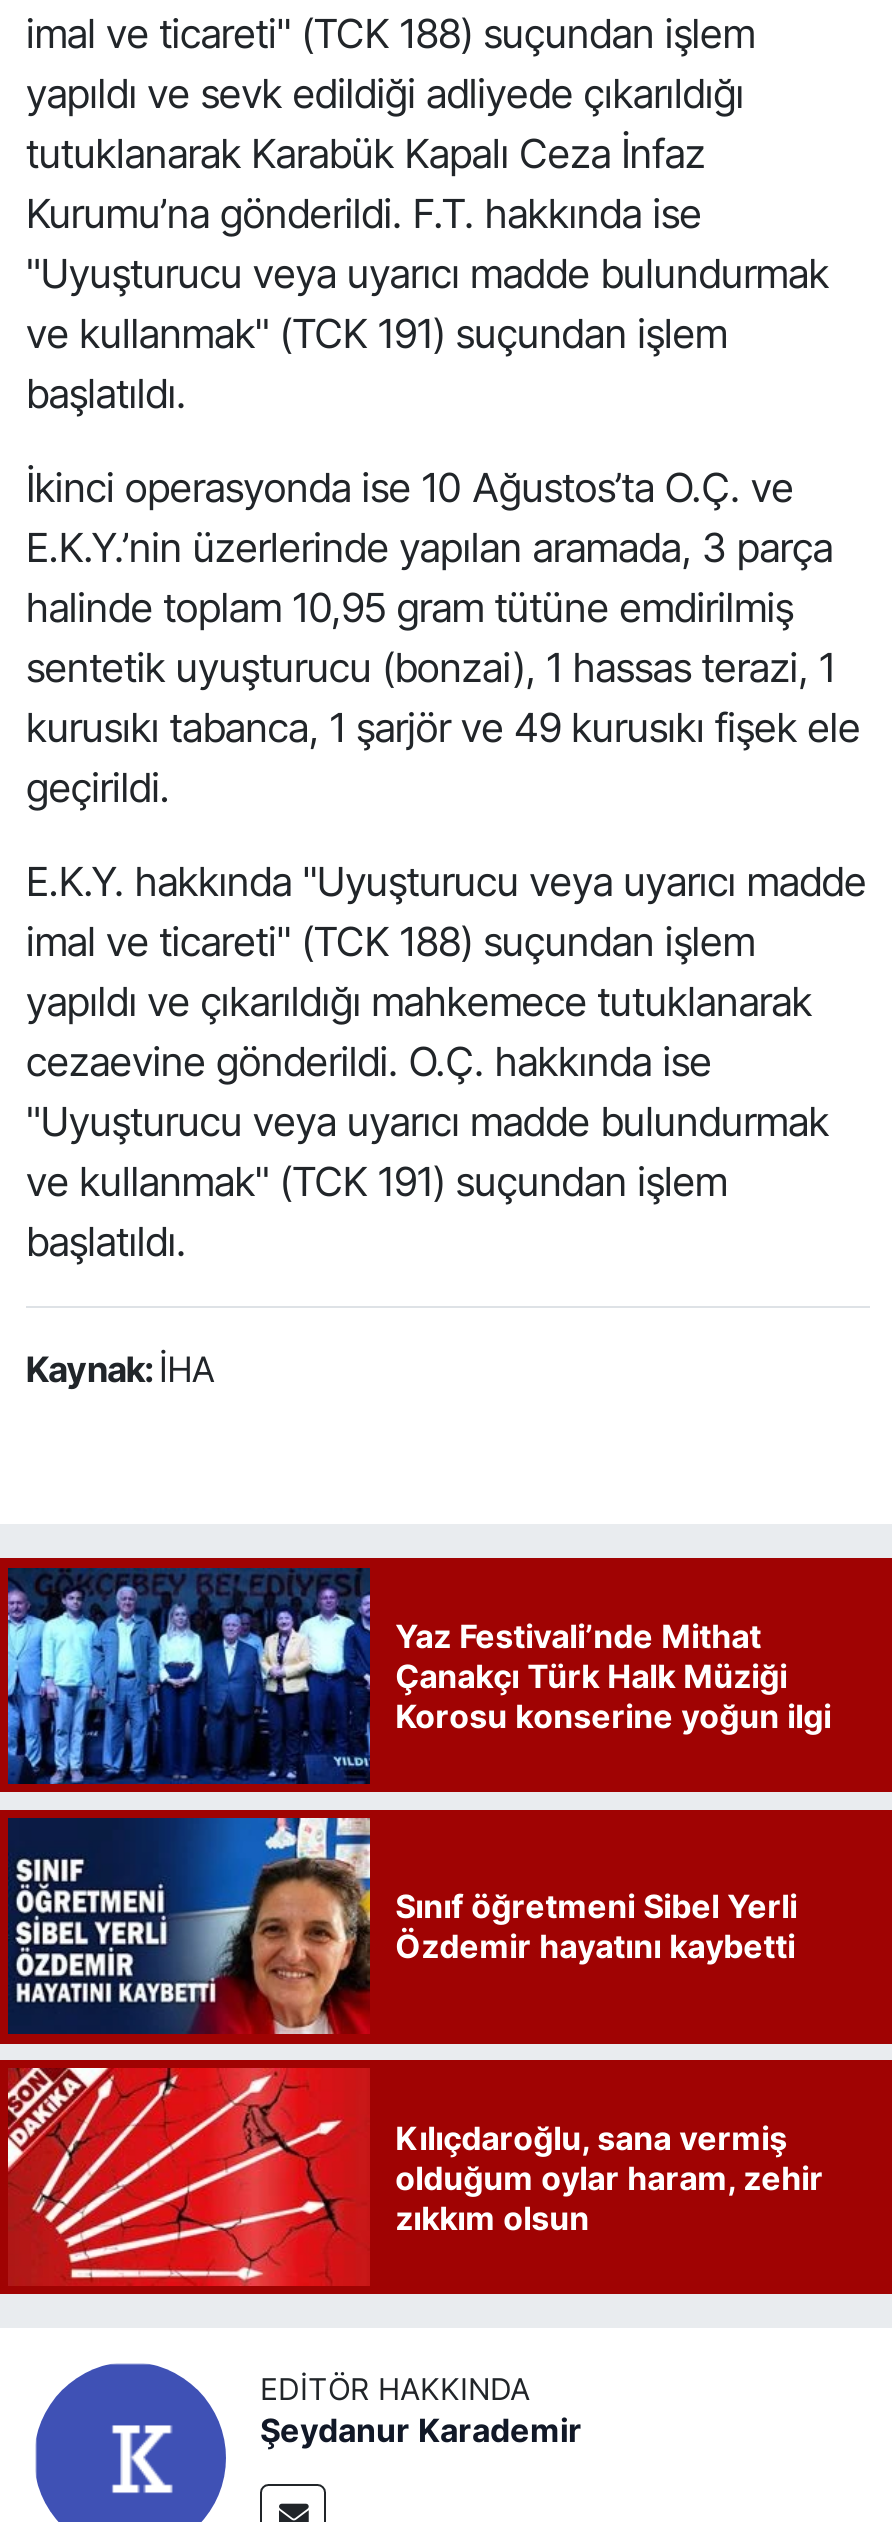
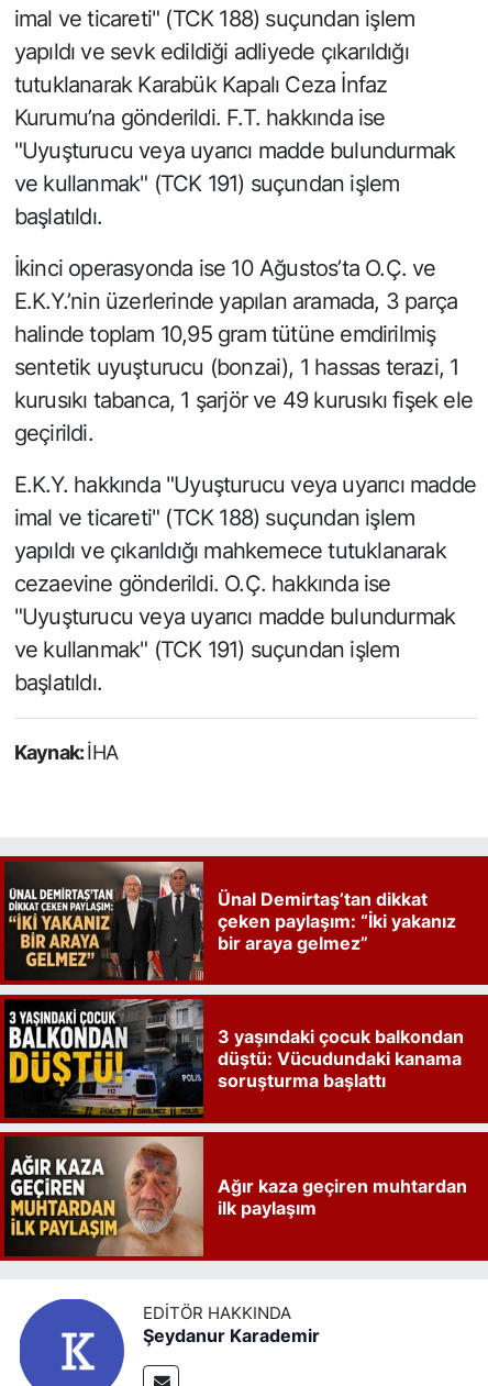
- [image]
- Yaz Festivali’nde Mithat
- Çanakçı Türk Halk Müziği
- Korosu konserine yoğun ilgi
+ [image]
+ Ünal Demirtaş’tan dikkat
+ çeken paylaşım: “İki yakanız
+ bir araya gelmez”

- [image]
- Sınıf öğretmeni Sibel Yerli
- Özdemir hayatını kaybetti
+ [image]
+ 3 yaşındaki çocuk balkondan
+ düştü: Vücudundaki kanama
+ soruşturma başlattı

- [image]
- Kılıçdaroğlu, sana vermiş
- olduğum oylar haram, zehir
- zıkkım olsun
+ [image]
+ Ağır kaza geçiren muhtardan
+ ilk paylaşım
